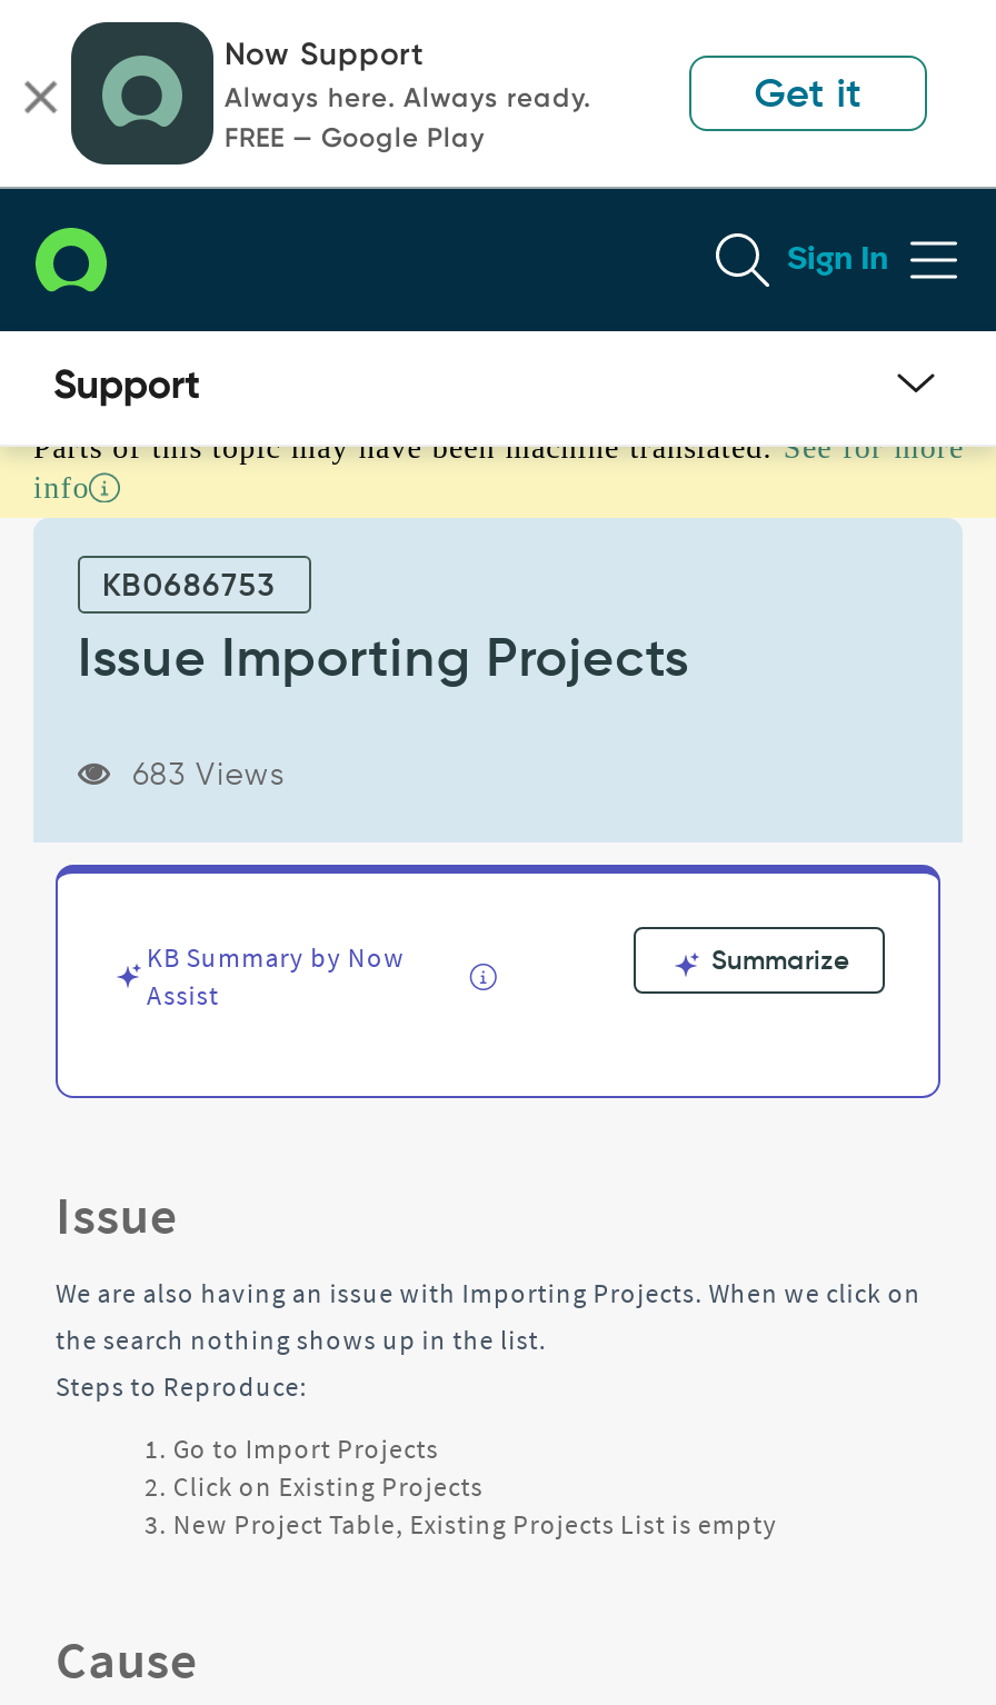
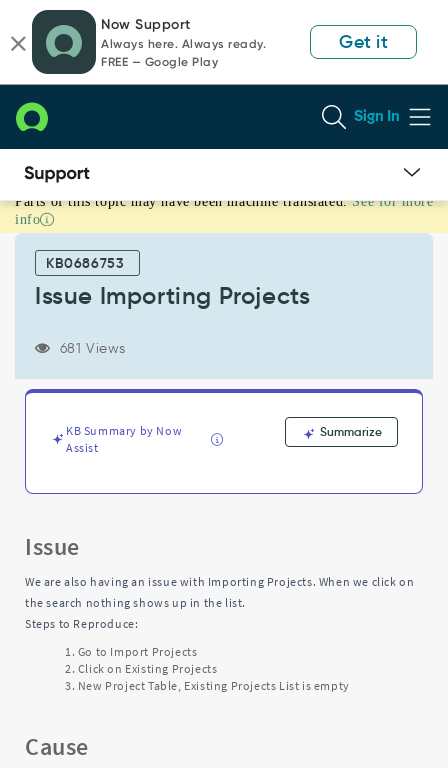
- 683 Views
+ 681 Views
